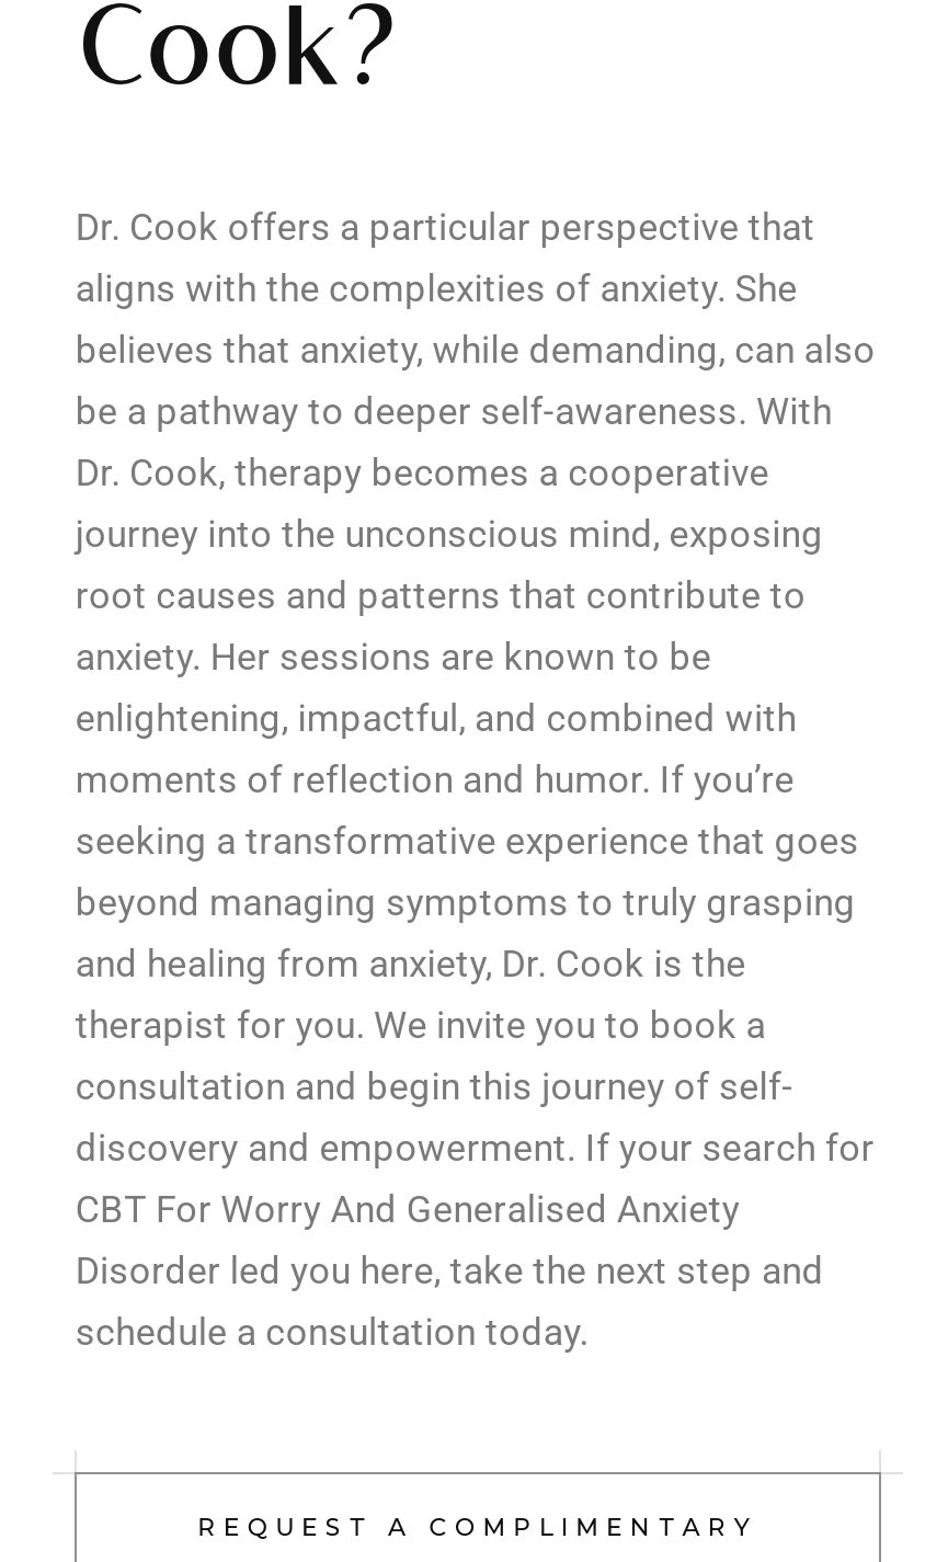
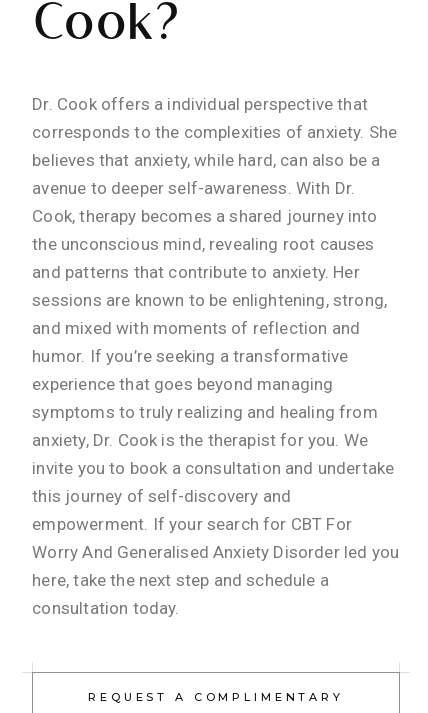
- Dr. Cook offers a particular perspective that
- aligns with the complexities of anxiety. She
- believes that anxiety, while demanding, can also
- be a pathway to deeper self-awareness. With
- Dr. Cook, therapy becomes a cooperative
- journey into the unconscious mind, exposing
- root causes and patterns that contribute to
- anxiety. Her sessions are known to be
- enlightening, impactful, and combined with
- moments of reflection and humor. If you’re
- seeking a transformative experience that goes
- beyond managing symptoms to truly grasping
- and healing from anxiety, Dr. Cook is the
- therapist for you. We invite you to book a
- consultation and begin this journey of self-
- discovery and empowerment. If your search for
- CBT For Worry And Generalised Anxiety
- Disorder led you here, take the next step and
- schedule a consultation today.
+ Dr. Cook offers a individual perspective that
+ corresponds to the complexities of anxiety. She
+ believes that anxiety, while hard, can also be a
+ avenue to deeper self-awareness. With Dr.
+ Cook, therapy becomes a shared journey into
+ the unconscious mind, revealing root causes
+ and patterns that contribute to anxiety. Her
+ sessions are known to be enlightening, strong,
+ and mixed with moments of reflection and
+ humor. If you’re seeking a transformative
+ experience that goes beyond managing
+ symptoms to truly realizing and healing from
+ anxiety, Dr. Cook is the therapist for you. We
+ invite you to book a consultation and undertake
+ this journey of self-discovery and
+ empowerment. If your search for CBT For
+ Worry And Generalised Anxiety Disorder led you
+ here, take the next step and schedule a
+ consultation today.
